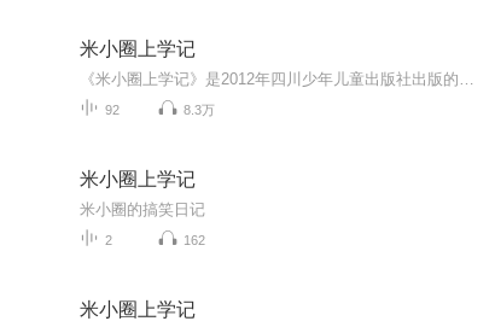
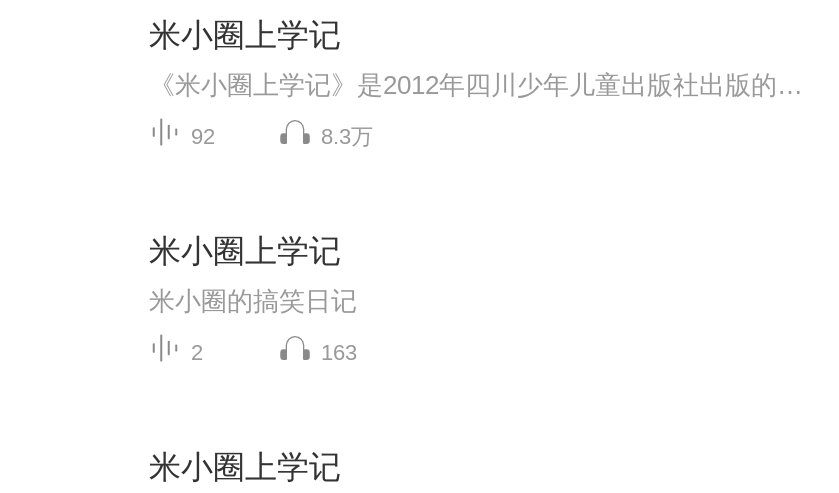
- 162
+ 163
